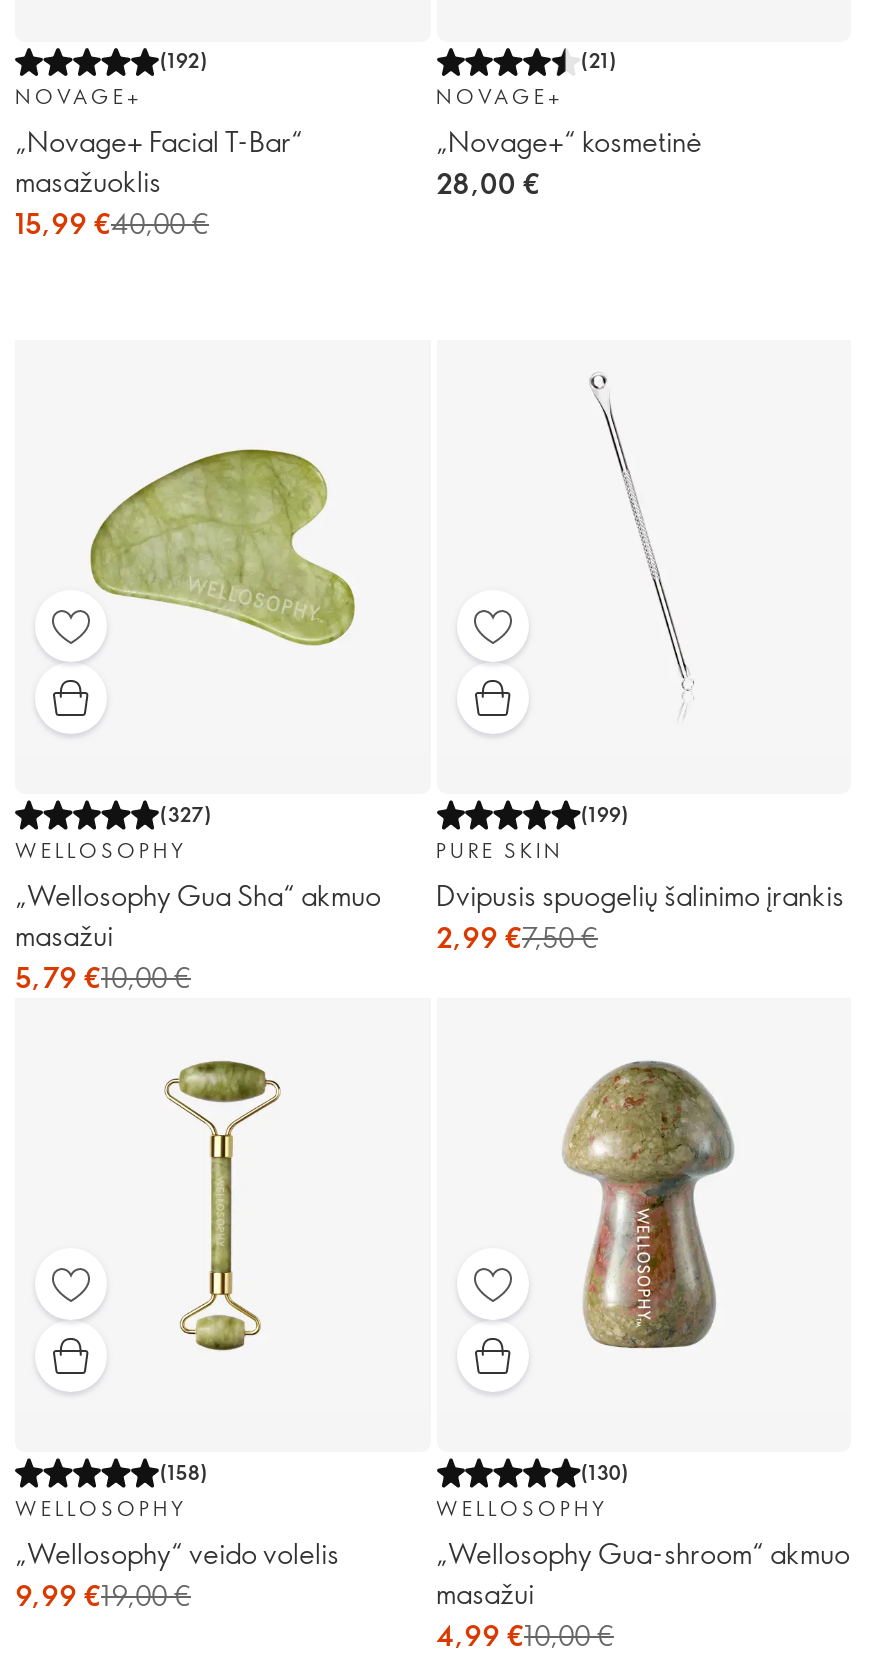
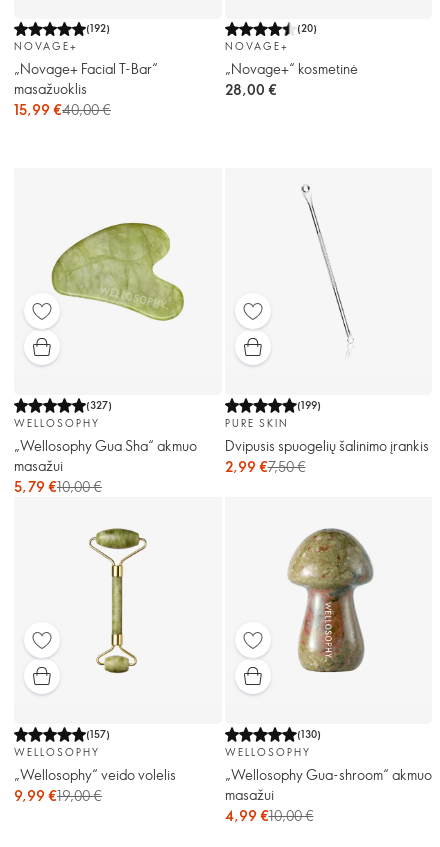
- (21)
+ (20)

- (158)
+ (157)
